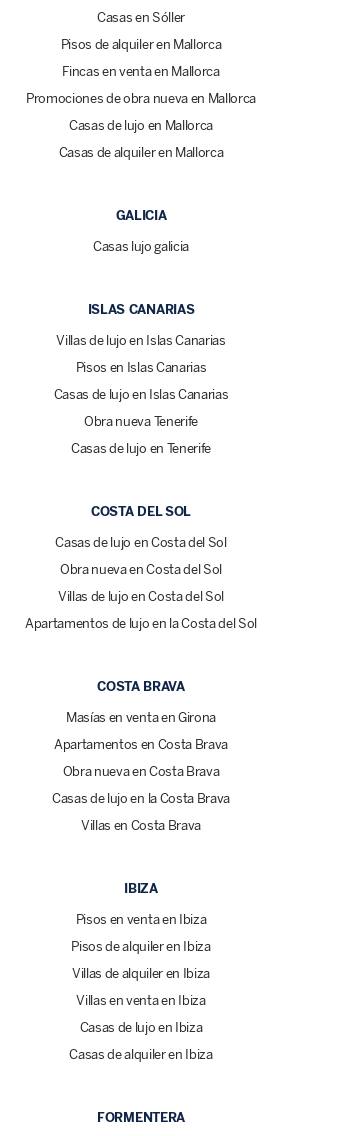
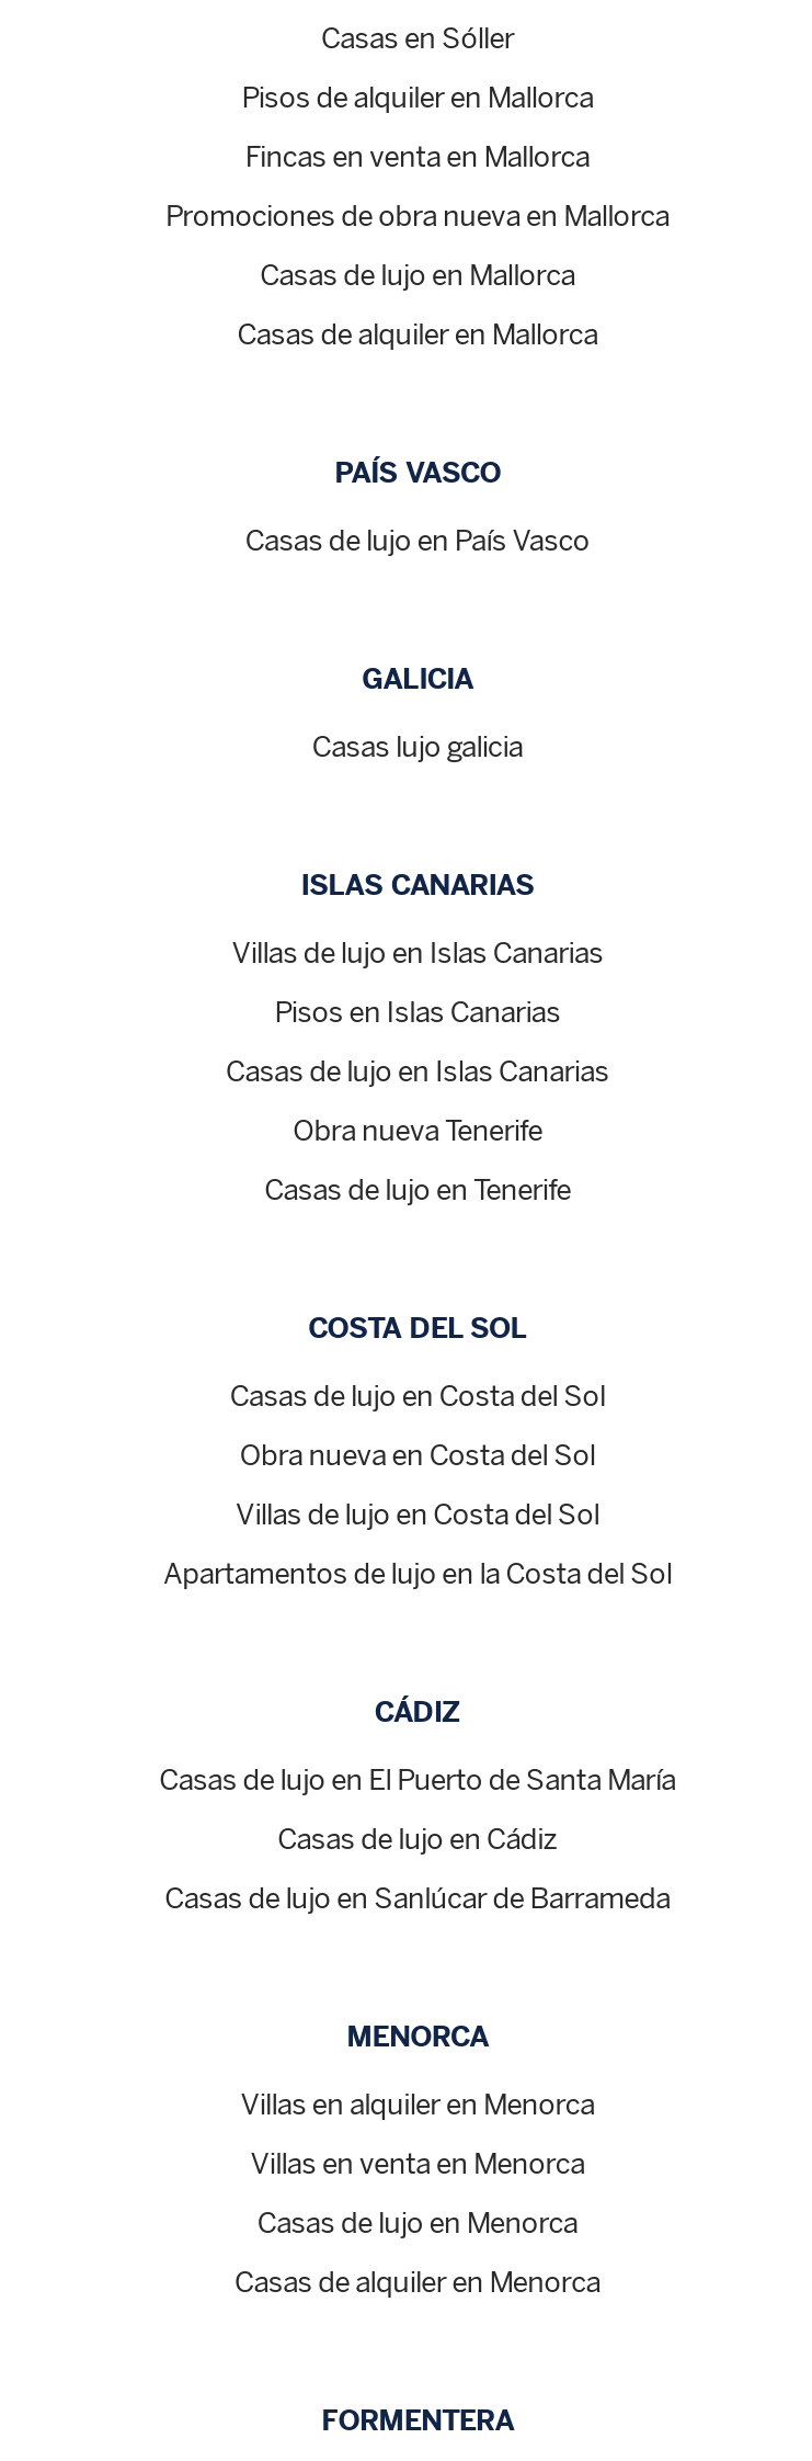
+ PAÍS VASCO
+ Casas de lujo en País Vasco

moved down: GALICIA | Casas lujo galicia | ISLAS CANARIAS | ... | Villas de lujo en Costa del Sol | Apartamentos de lujo en la Costa del Sol

- COSTA BRAVA
- Masías en venta en Girona
- Apartamentos en Costa Brava
- Obra nueva en Costa Brava
- Casas de lujo en la Costa Brava
- Villas en Costa Brava
+ CÁDIZ
+ Casas de lujo en El Puerto de Santa María
+ Casas de lujo en Cádiz
+ Casas de lujo en Sanlúcar de Barrameda

- IBIZA
- Pisos en venta en Ibiza
- Pisos de alquiler en Ibiza
- Villas de alquiler en Ibiza
- Villas en venta en Ibiza
- Casas de lujo en Ibiza
- Casas de alquiler en Ibiza
+ MENORCA
+ Villas en alquiler en Menorca
+ Villas en venta en Menorca
+ Casas de lujo en Menorca
+ Casas de alquiler en Menorca
